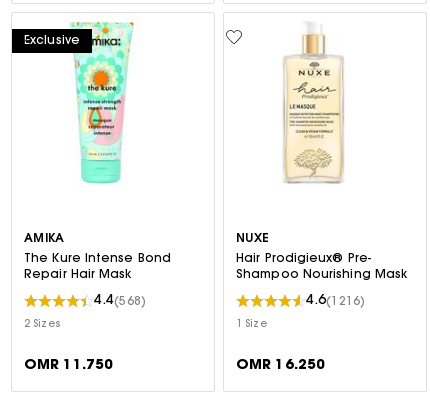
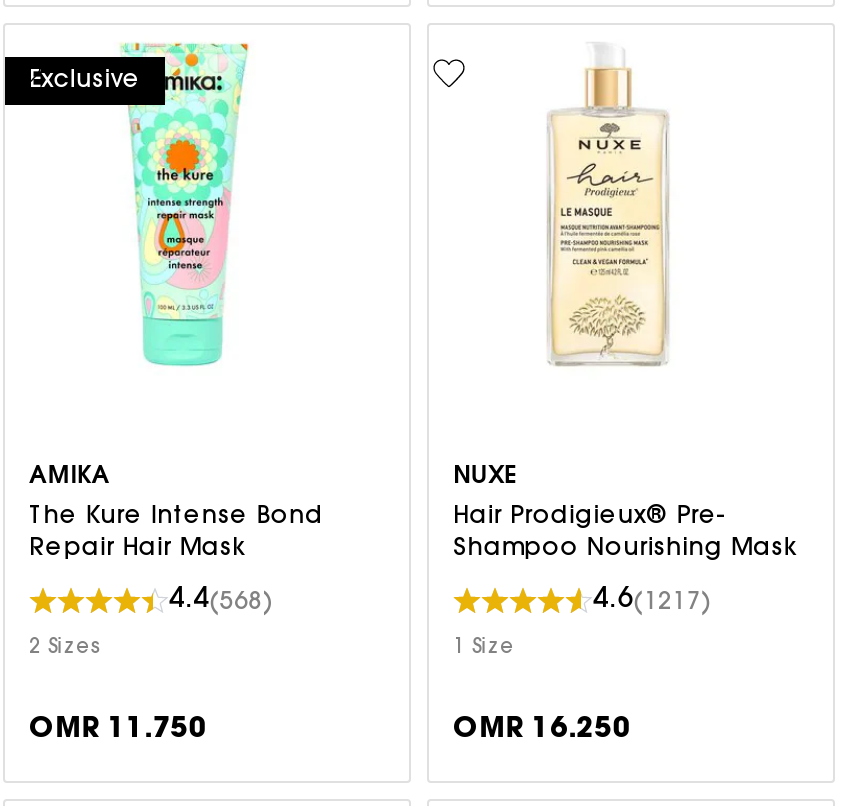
- 4.6(1216)
+ 4.6(1217)
